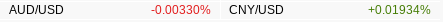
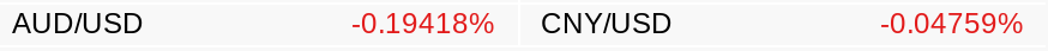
- -0.00330% CNY/USD
+ -0.19418% CNY/USD

- +0.01934%
+ -0.04759%
